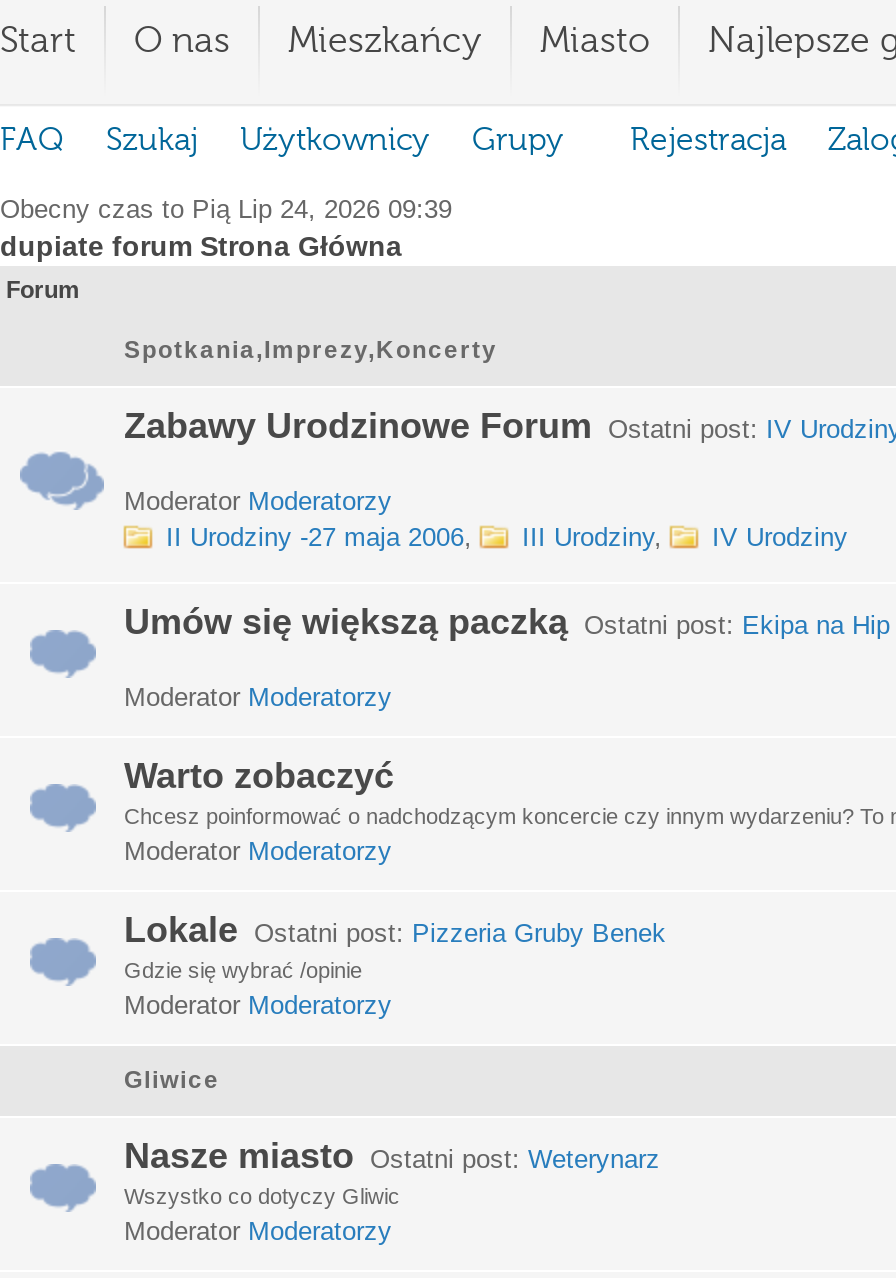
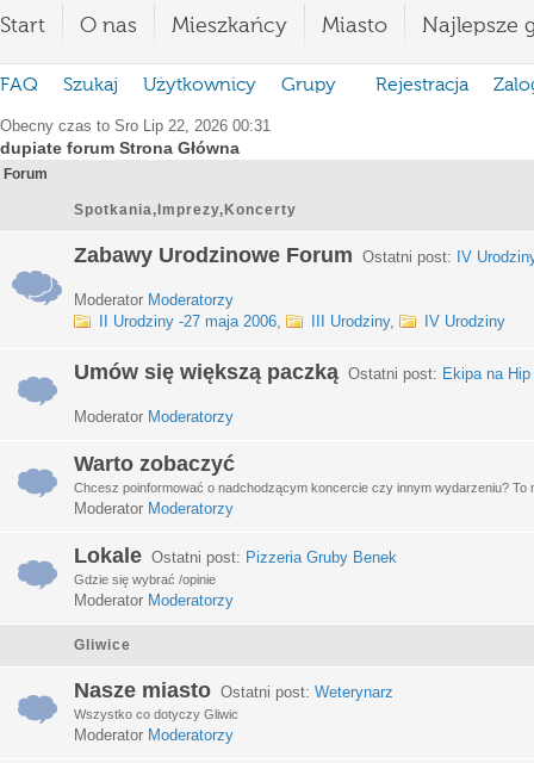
- Obecny czas to Pią Lip 24, 2026 09:39
+ Obecny czas to Sro Lip 22, 2026 00:31
